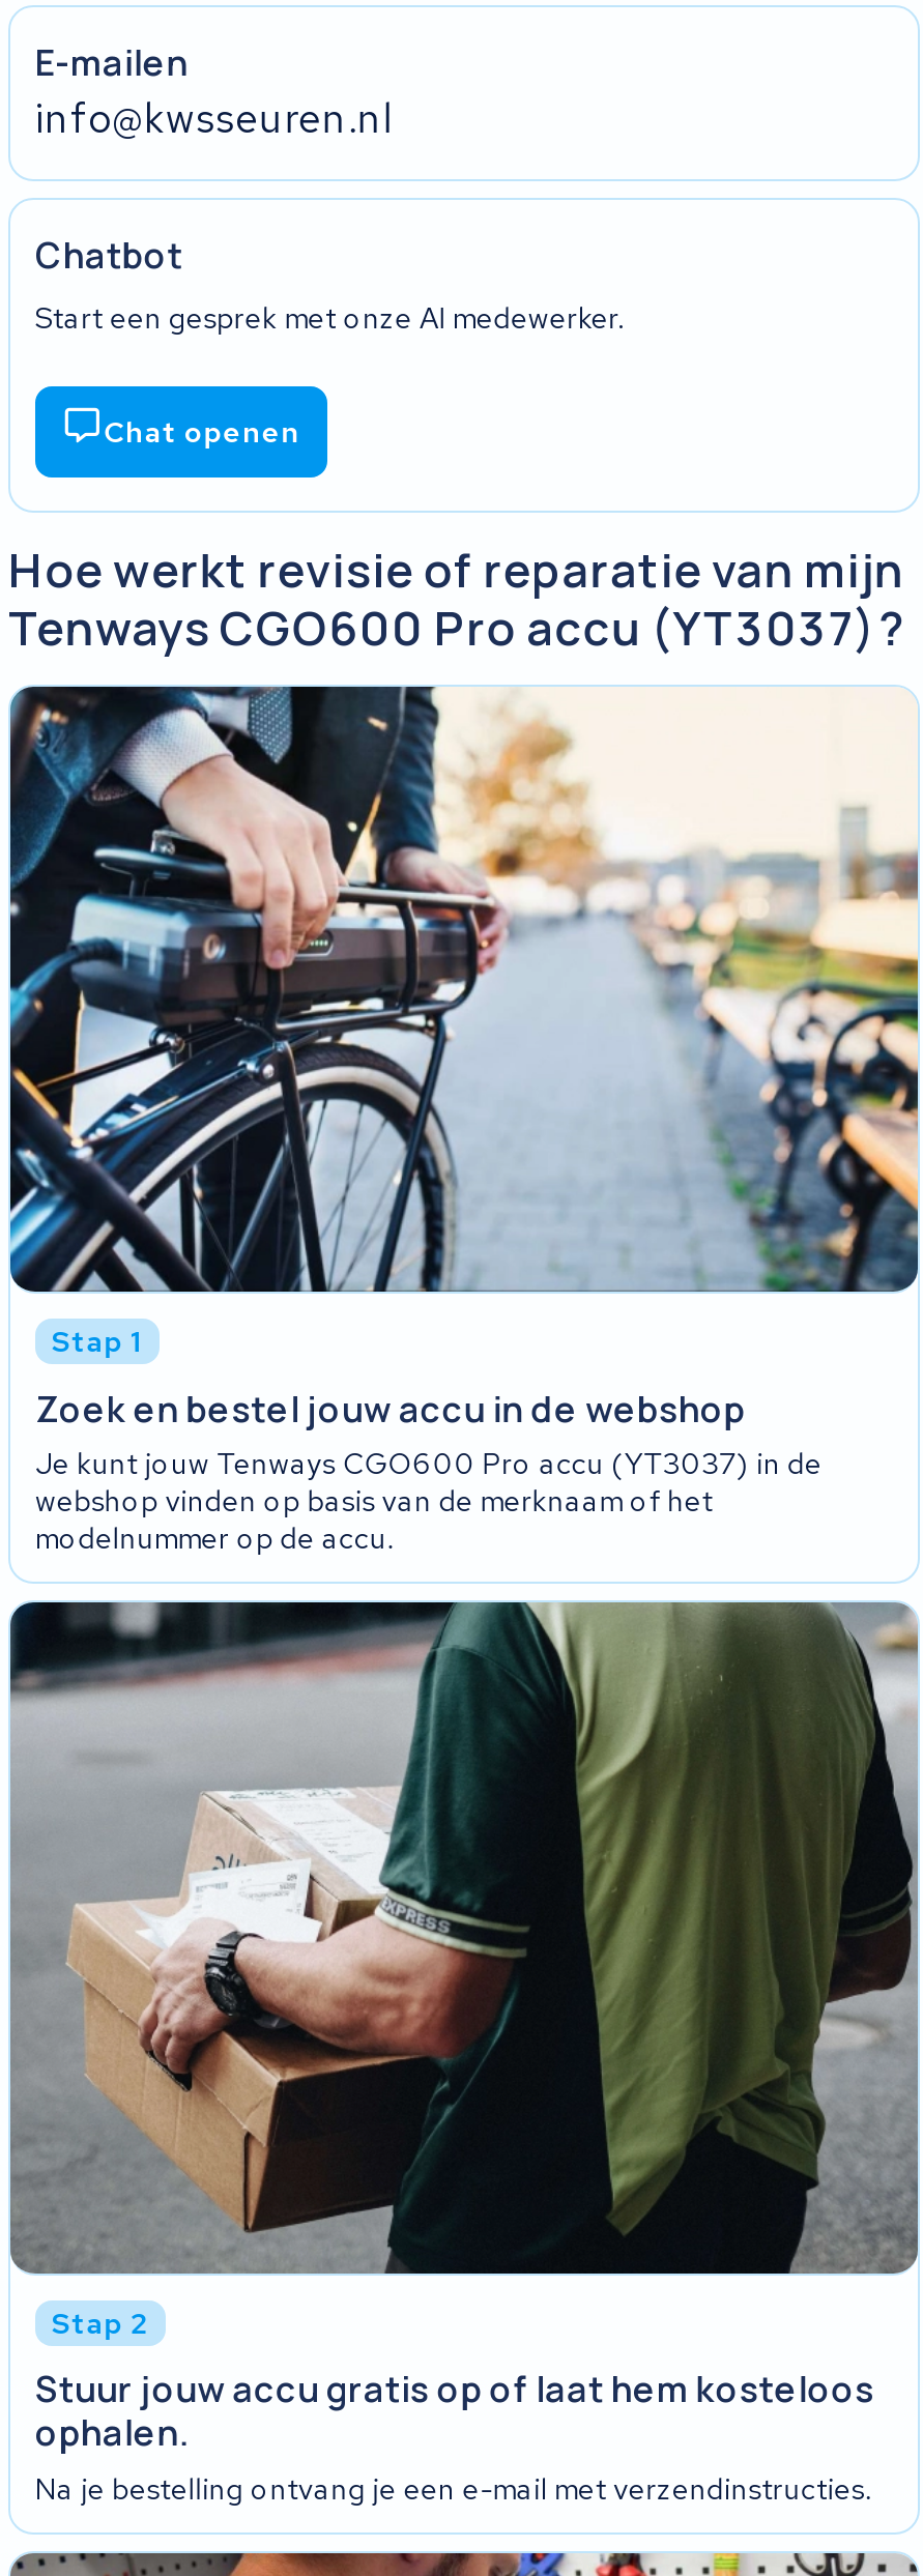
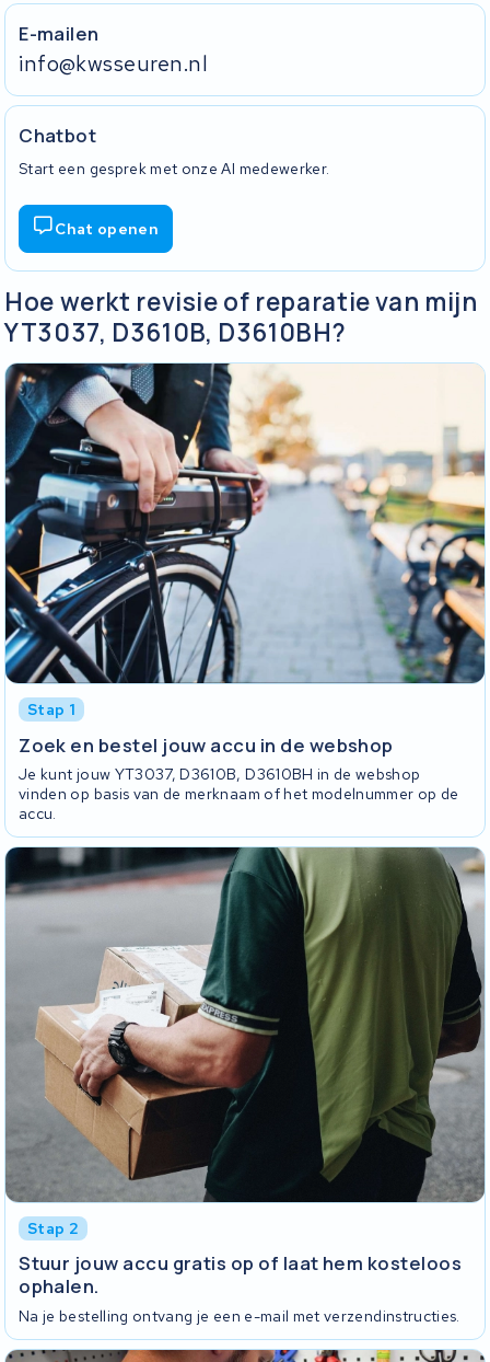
- Tenways CGO600 Pro accu (YT3037)?
+ YT3037, D3610B, D3610BH?

- Je kunt jouw Tenways CGO600 Pro accu (YT3037) in de
- webshop vinden op basis van de merknaam of het
- modelnummer op de accu.
+ Je kunt jouw YT3037, D3610B, D3610BH in de webshop
+ vinden op basis van de merknaam of het modelnummer op de
+ accu.
